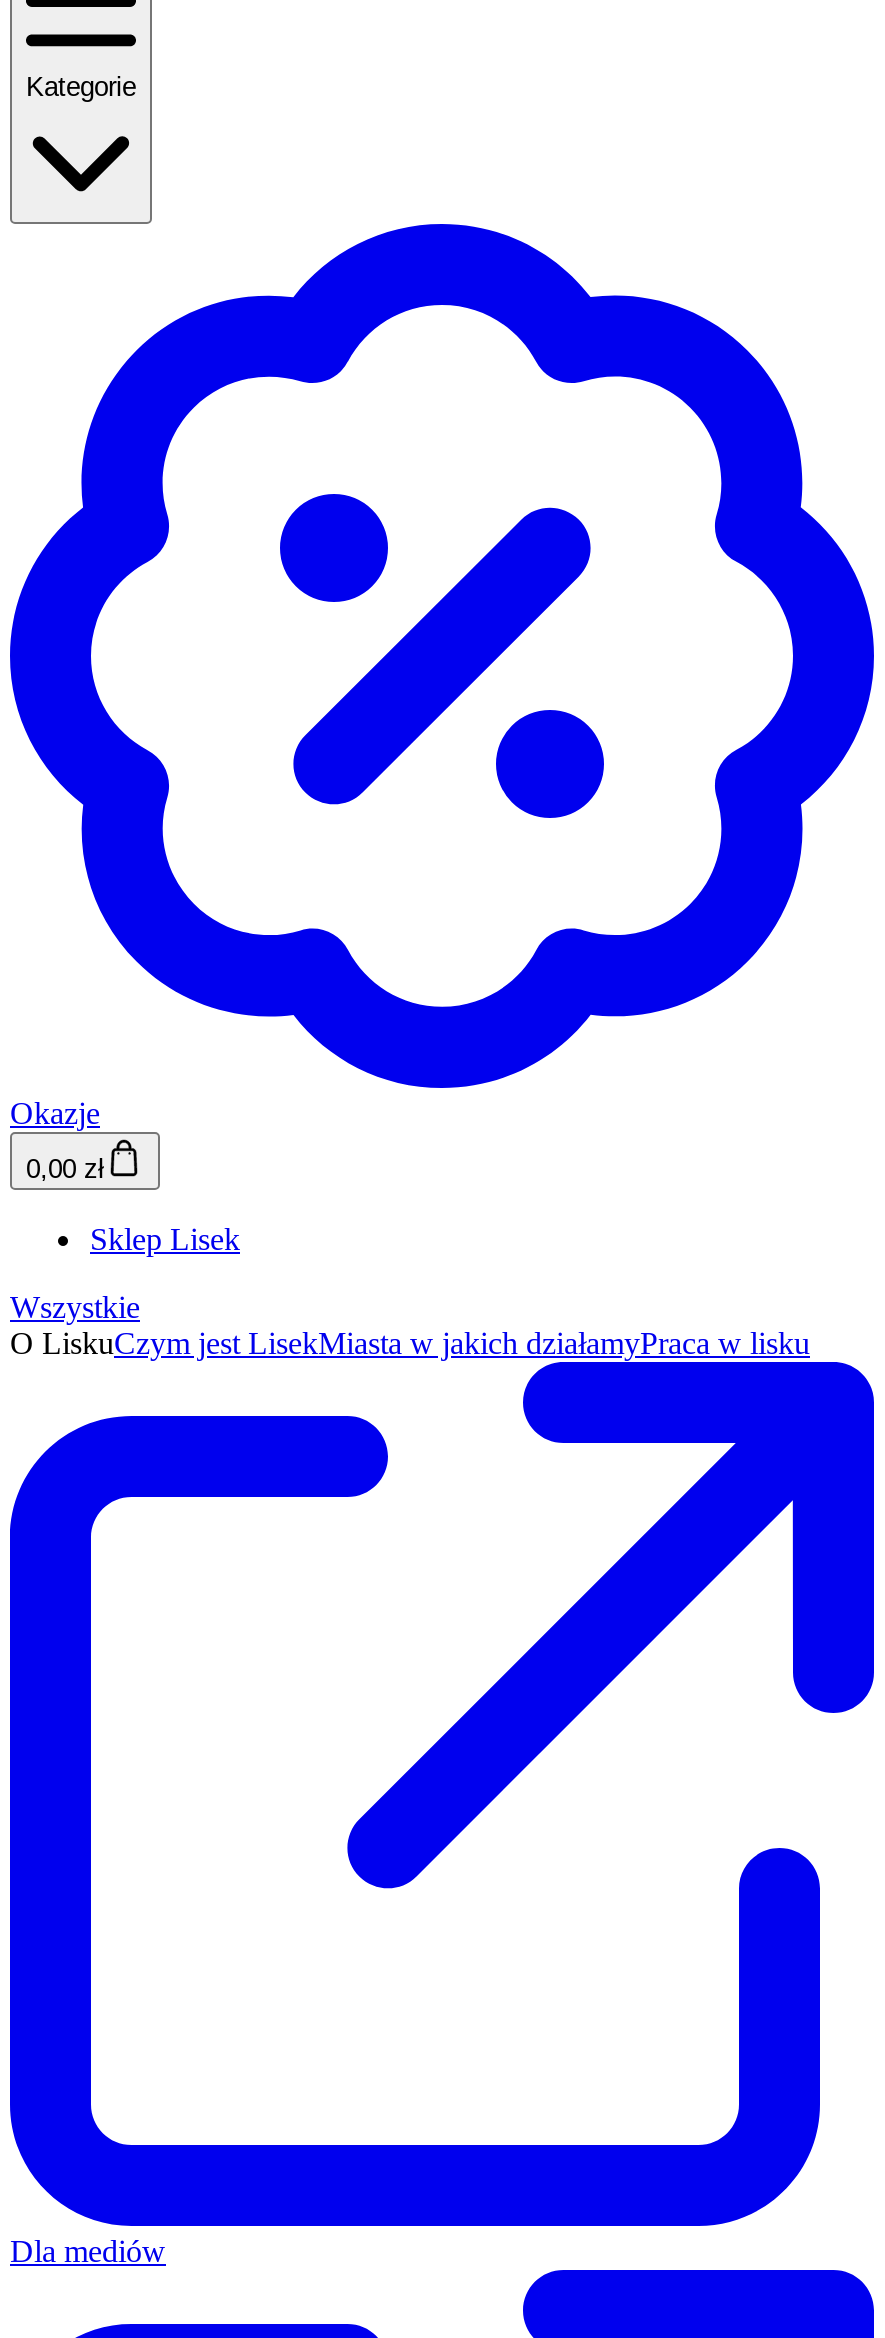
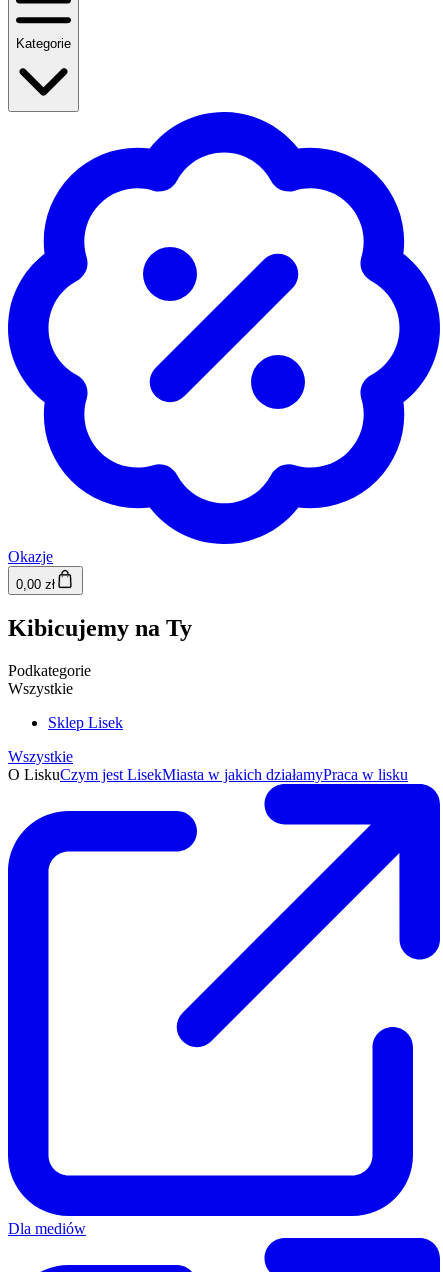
+ Kibicujemy na Ty
+ Podkategorie
+ Wszystkie
